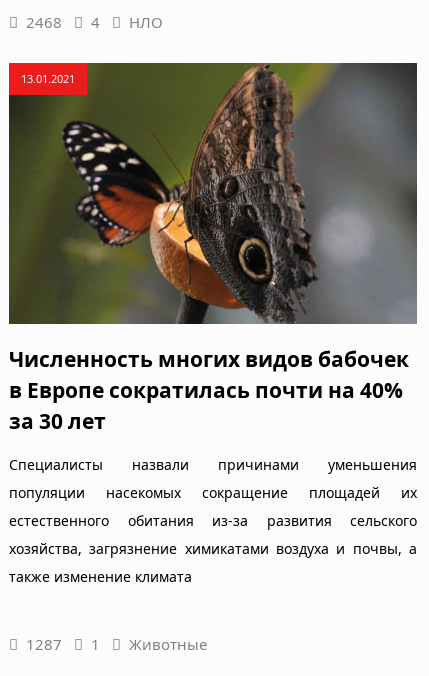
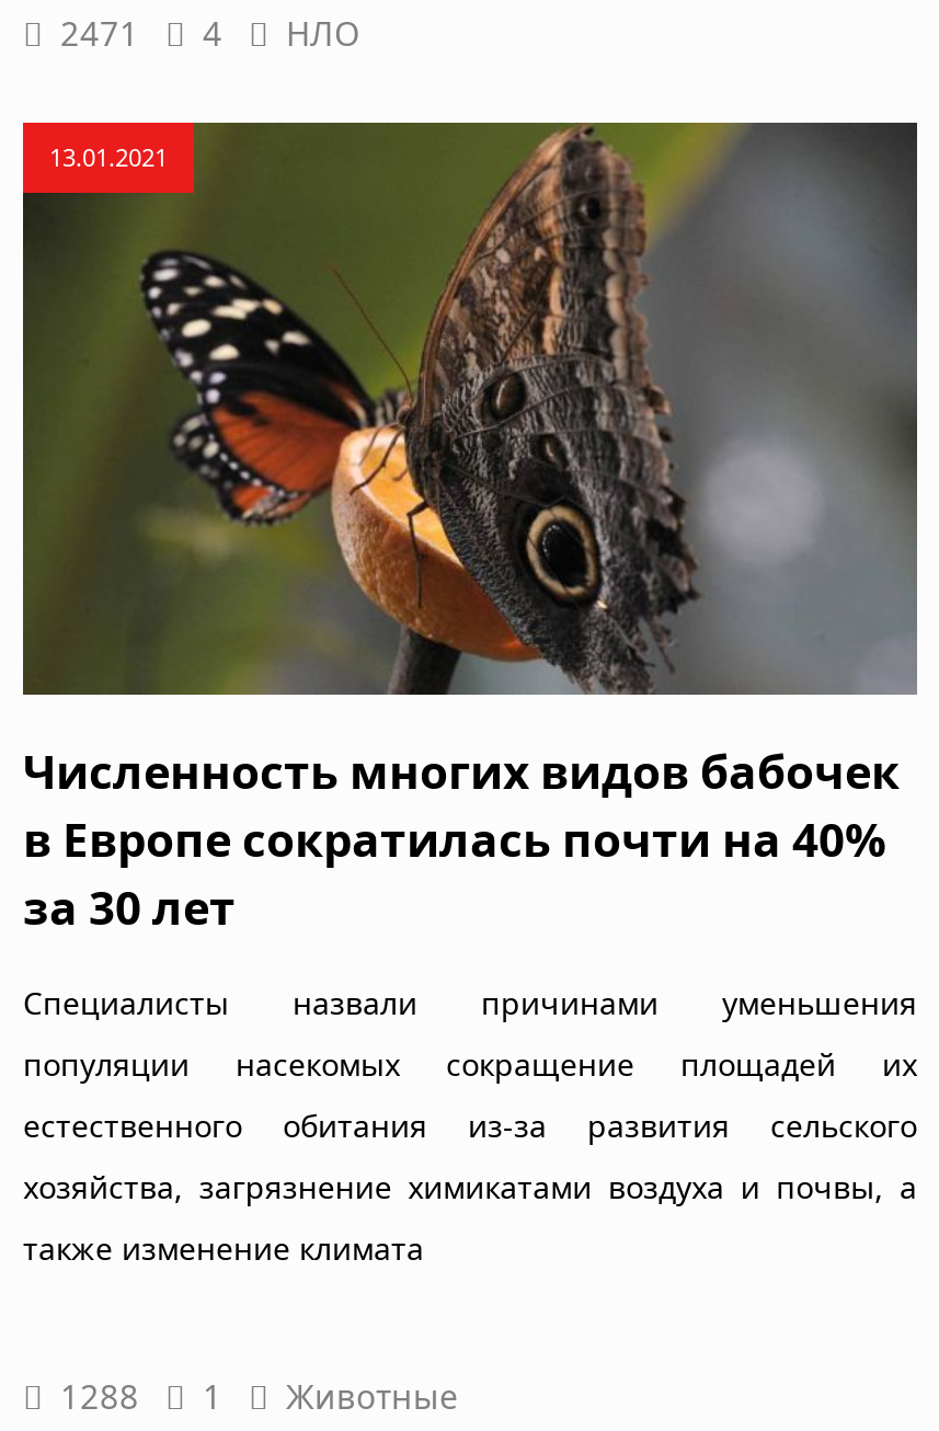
- 2468 4 НЛО
+ 2471 4 НЛО

- 1287 1 Животные
+ 1288 1 Животные
